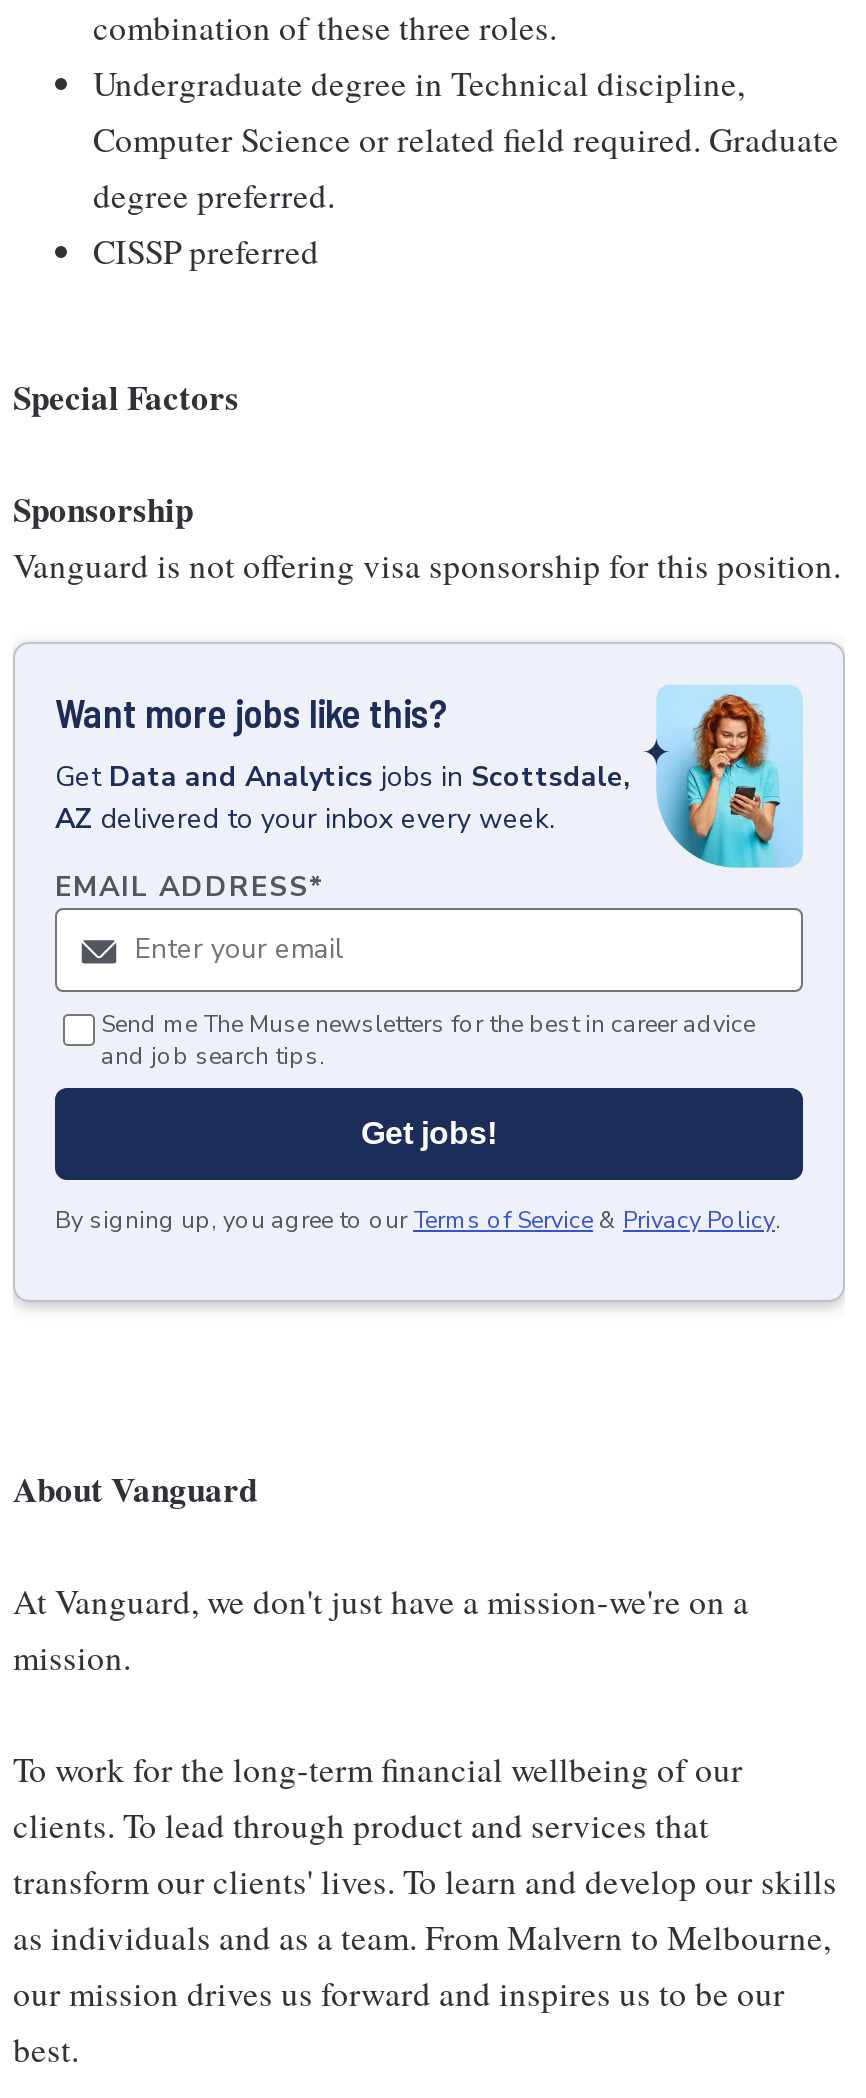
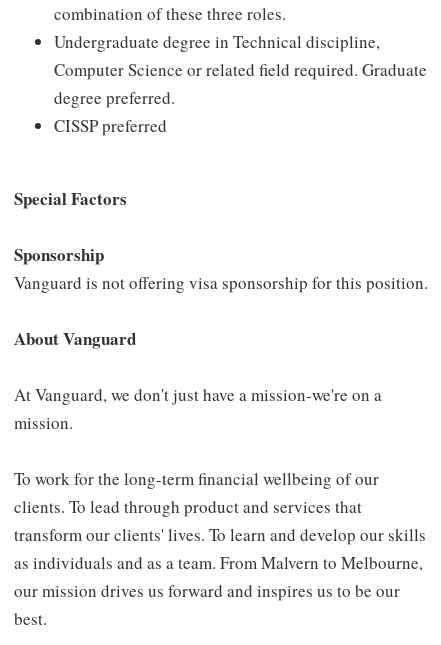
- [image]
- Want more jobs like this?
- Get Data and Analytics jobs in Scottsdale,
- AZ delivered to your inbox every week.
- EMAIL ADDRESS*

- Send me The Muse newsletters for the best in career advice
- and job search tips.
- Get jobs!
- By signing up, you agree to our Terms of Service & Privacy Policy.
